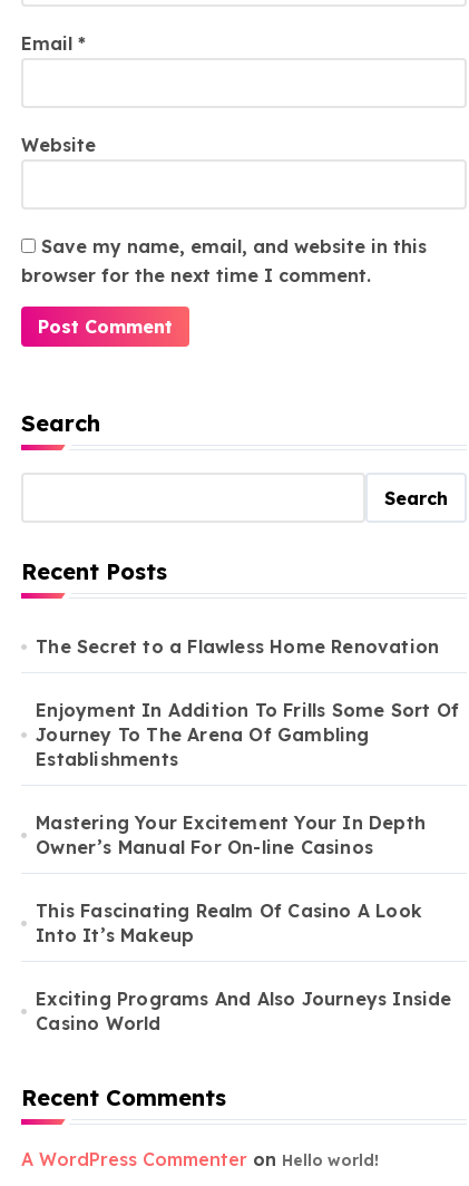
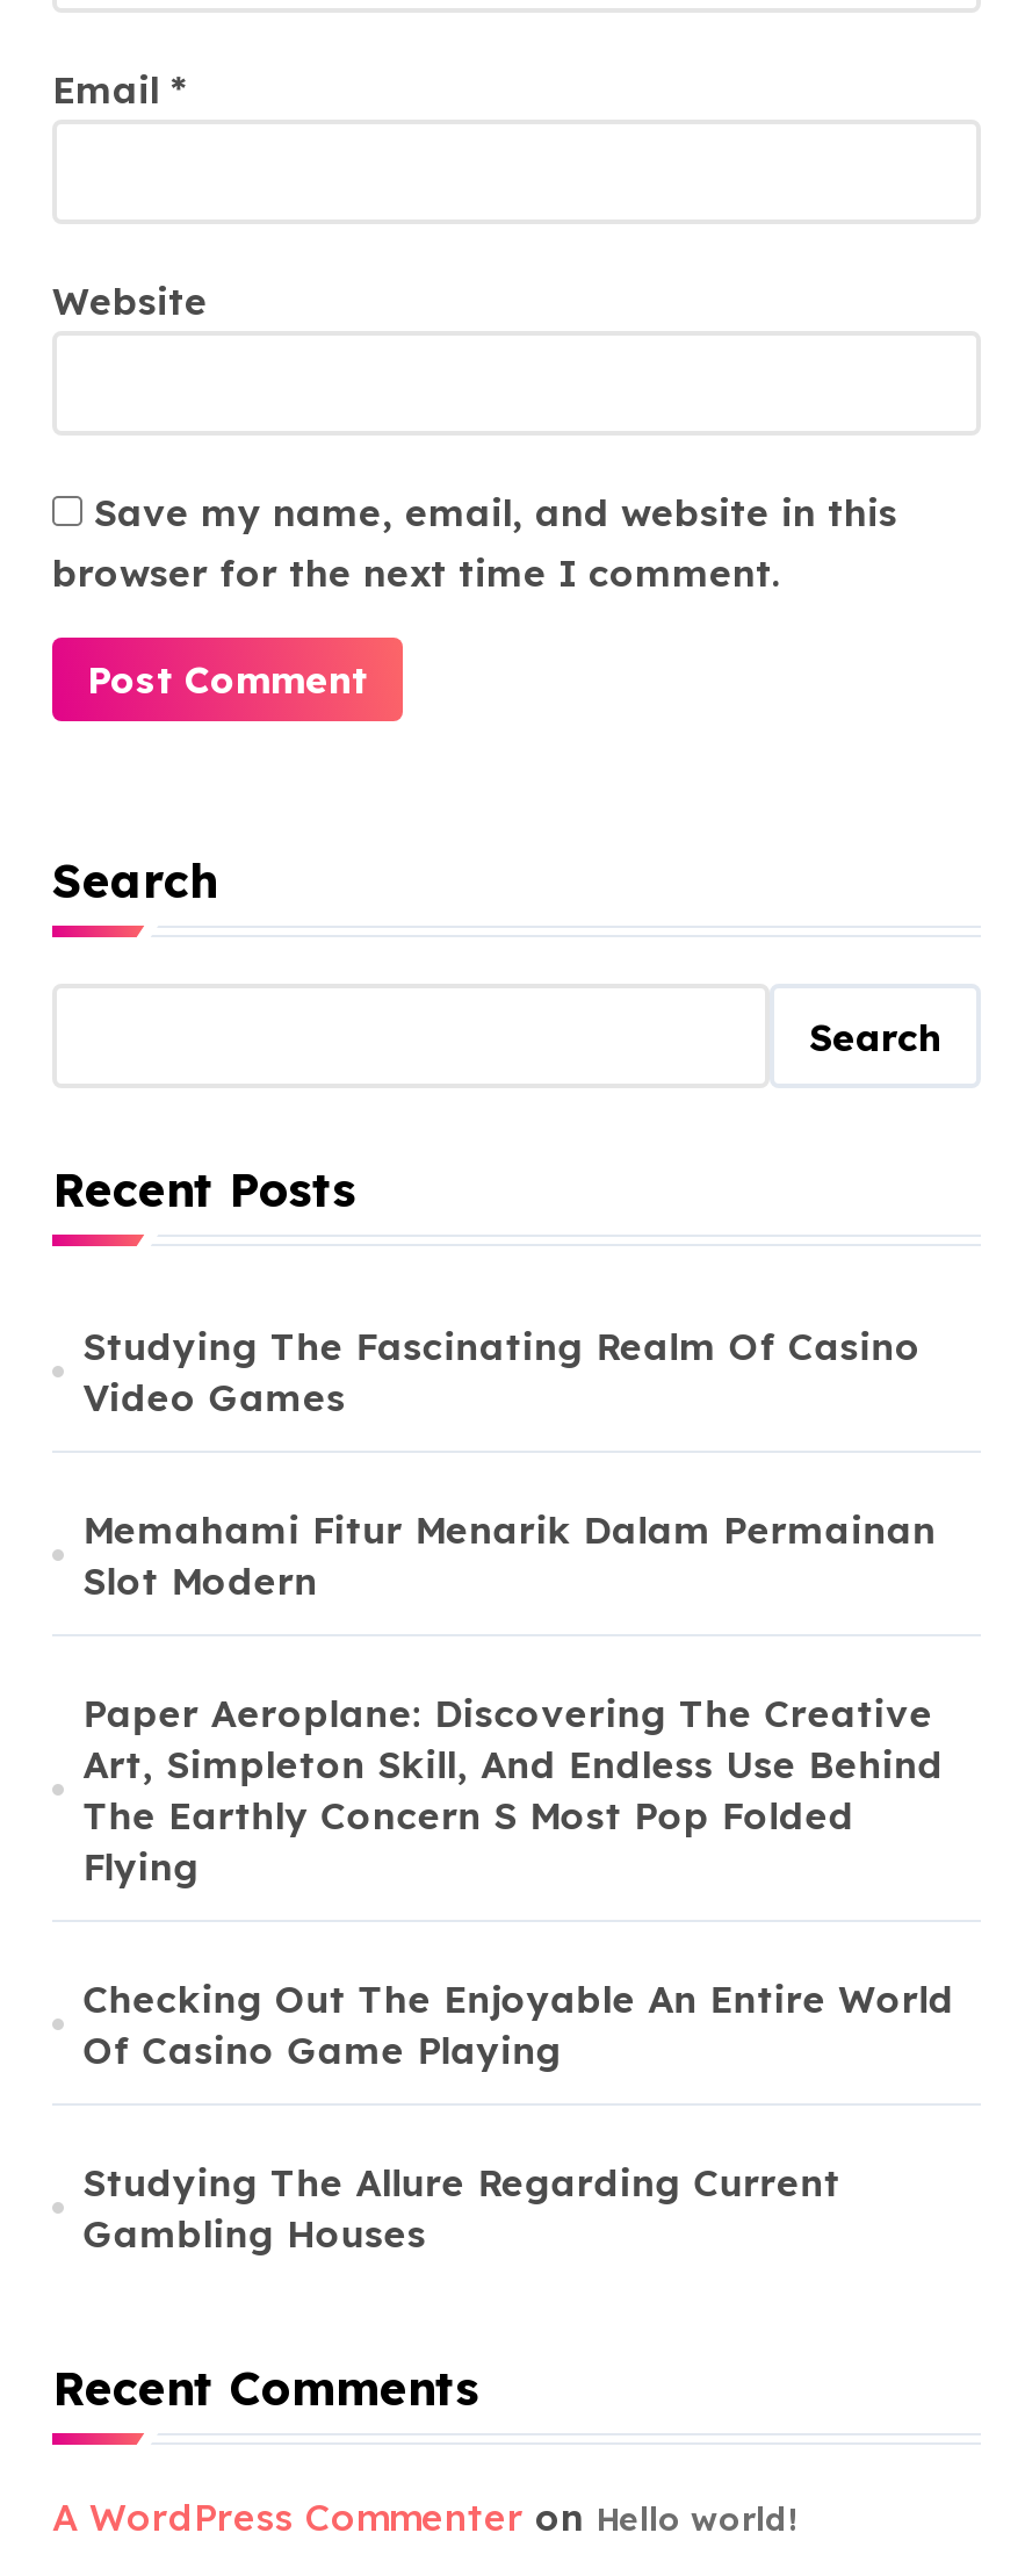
- The Secret to a Flawless Home Renovation
+ Studying The Fascinating Realm Of Casino
+ Video Games

- Enjoyment In Addition To Frills Some Sort Of
- Journey To The Arena Of Gambling
- Establishments
+ Memahami Fitur Menarik Dalam Permainan
+ Slot Modern

- Mastering Your Excitement Your In Depth
- Owner’s Manual For On-line Casinos
+ Paper Aeroplane: Discovering The Creative
+ Art, Simpleton Skill, And Endless Use Behind
+ The Earthly Concern S Most Pop Folded
+ Flying

- This Fascinating Realm Of Casino A Look
- Into It’s Makeup
+ Checking Out The Enjoyable An Entire World
+ Of Casino Game Playing

- Exciting Programs And Also Journeys Inside
- Casino World
+ Studying The Allure Regarding Current
+ Gambling Houses
